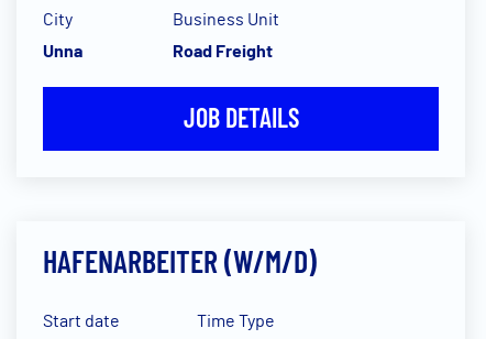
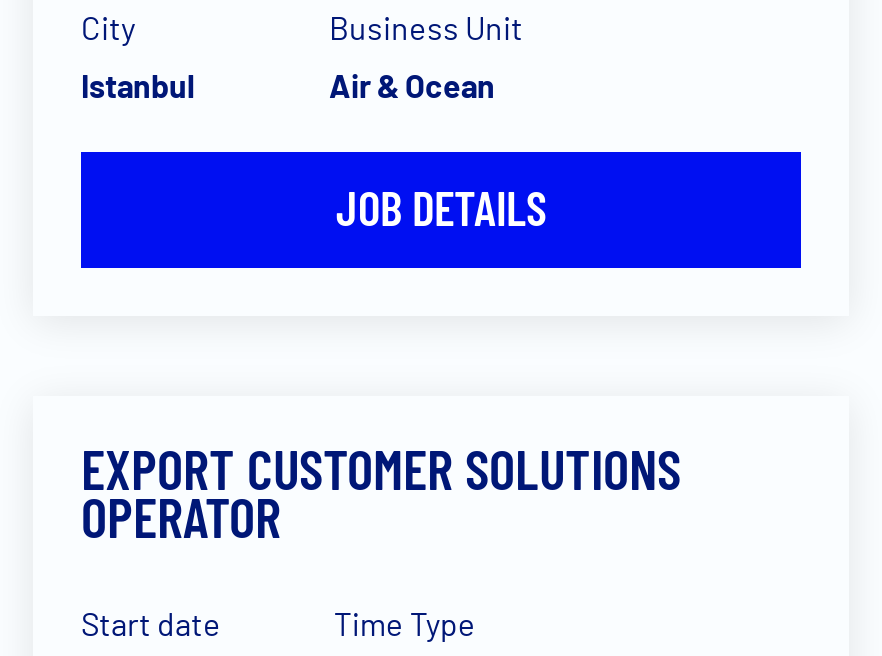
- Unna
+ Istanbul

- Road Freight
+ Air & Ocean

- HAFENARBEITER (W/M/D)
+ EXPORT CUSTOMER SOLUTIONS
+ OPERATOR
